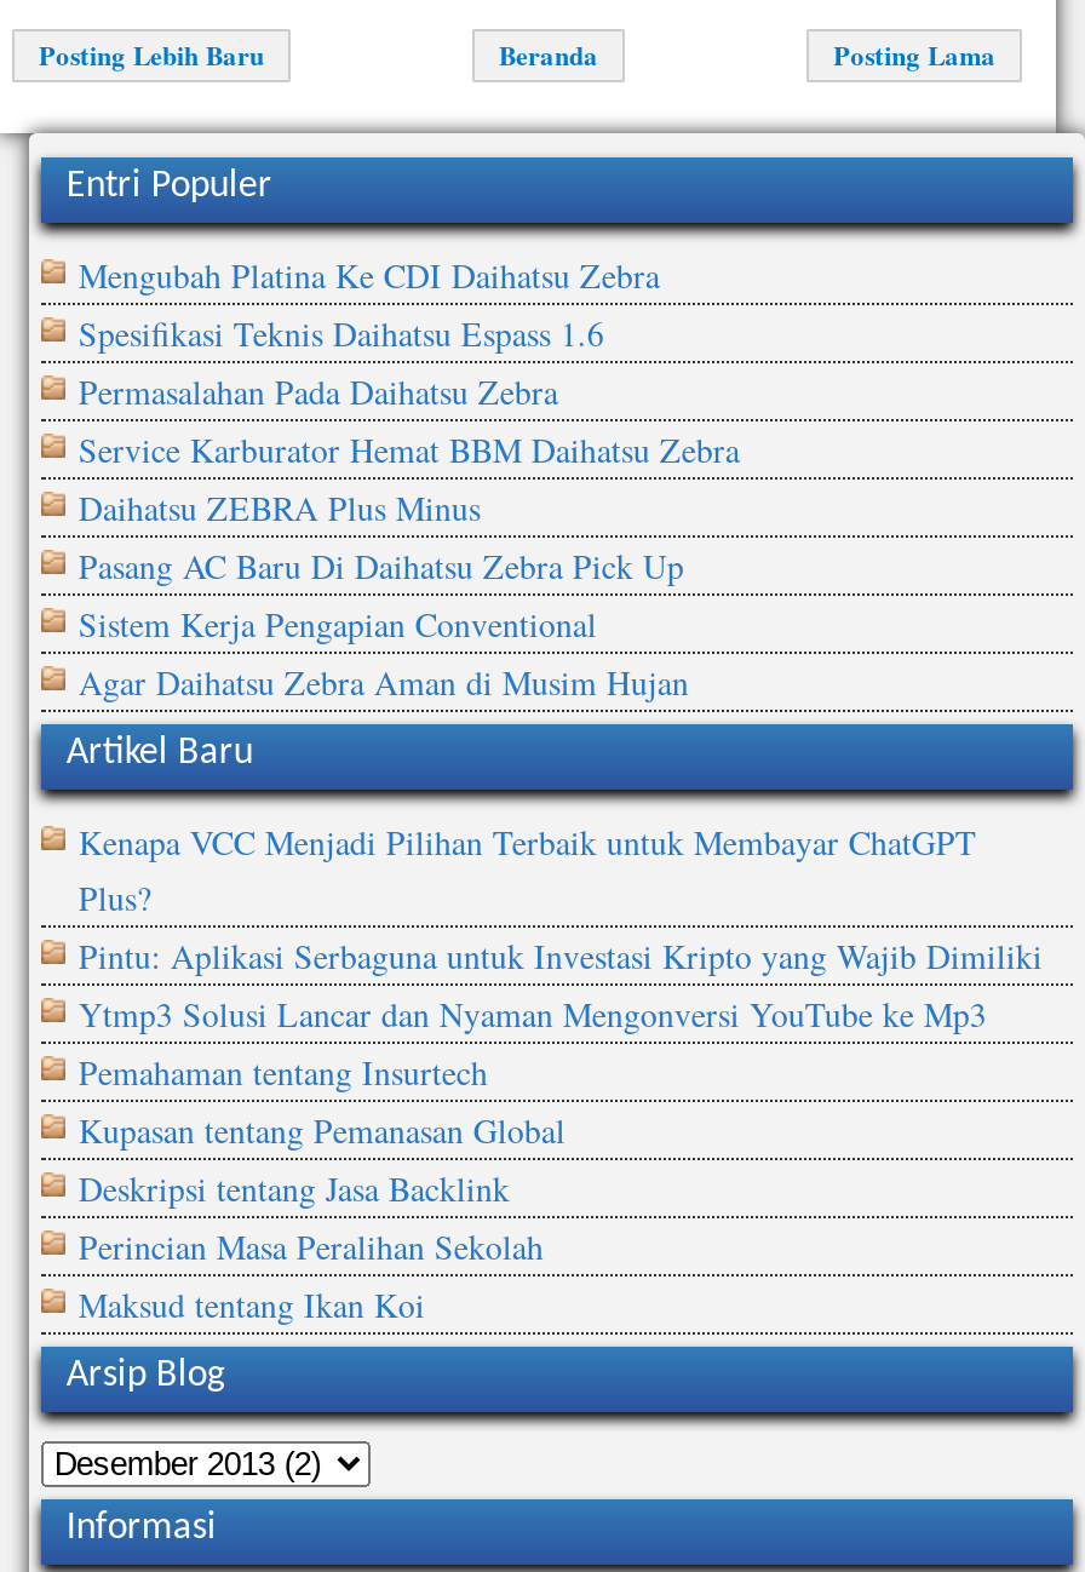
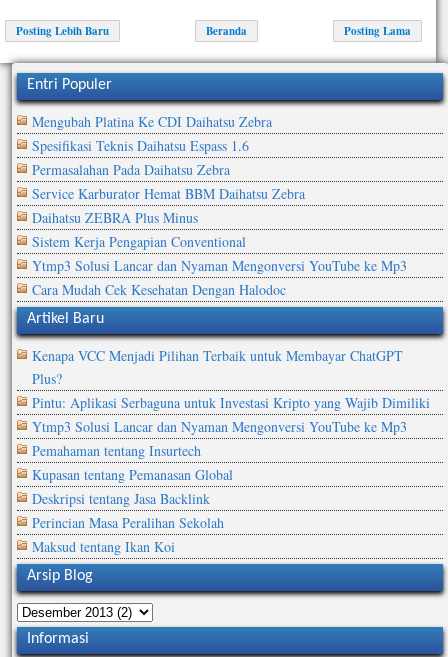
- Pasang AC Baru Di Daihatsu Zebra Pick Up

moved up: Sistem Kerja Pengapian Conventional

- Agar Daihatsu Zebra Aman di Musim Hujan
+ Ytmp3 Solusi Lancar dan Nyaman Mengonversi YouTube ke Mp3
+ Cara Mudah Cek Kesehatan Dengan Halodoc
